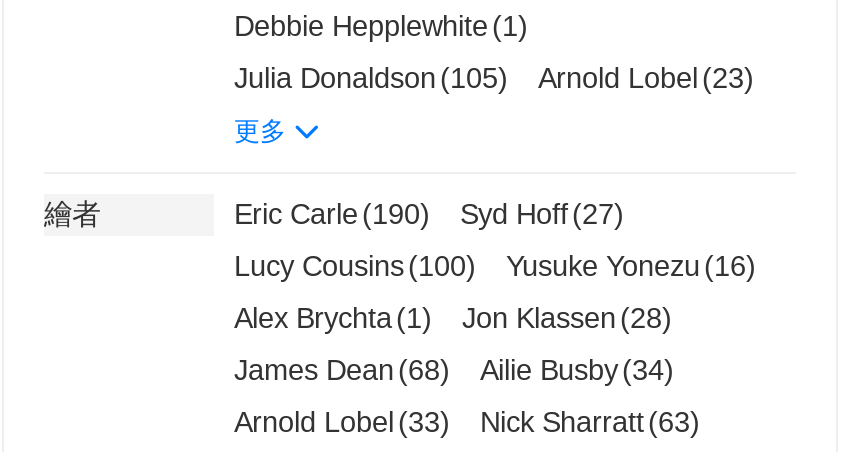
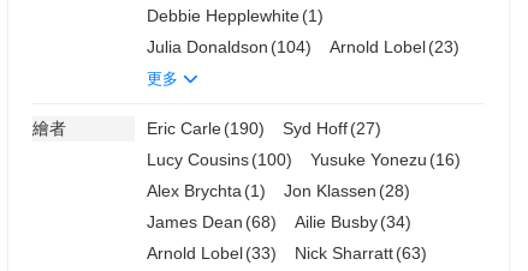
- Julia Donaldson (105)
+ Julia Donaldson (104)
